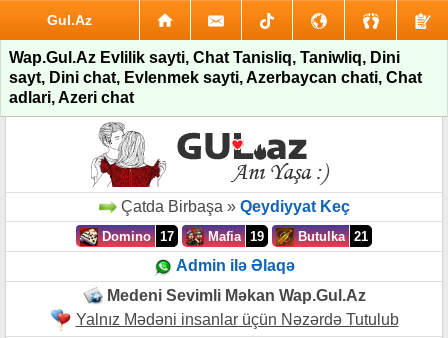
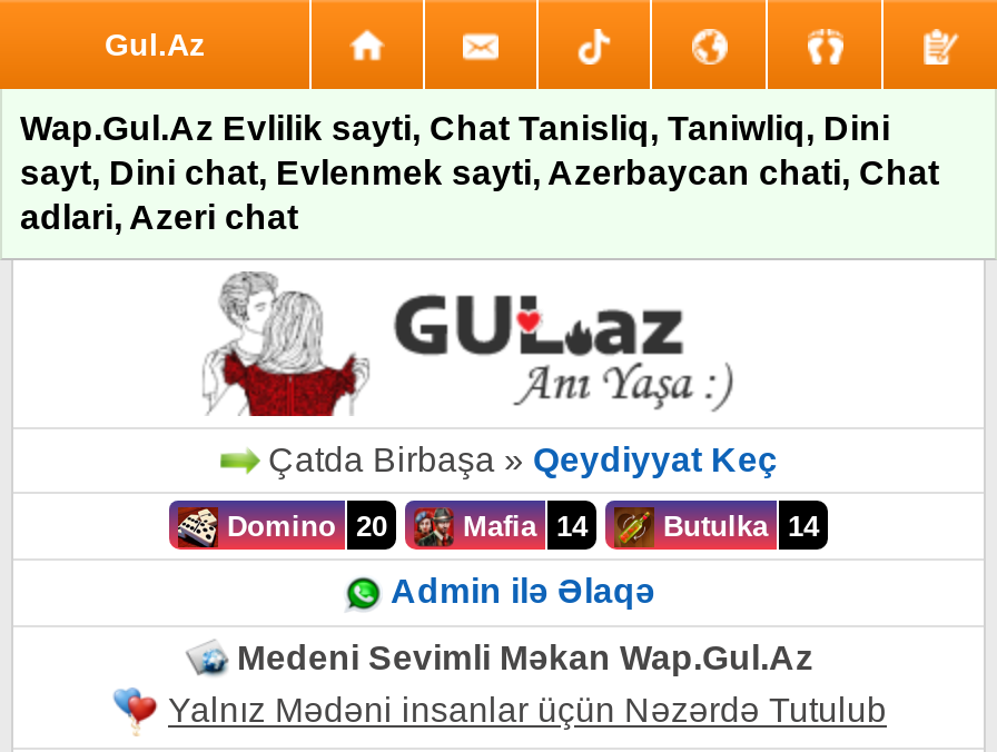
- Domino 17
+ Domino 20

- Mafia 19
+ Mafia 14

- Butulka 21
+ Butulka 14
